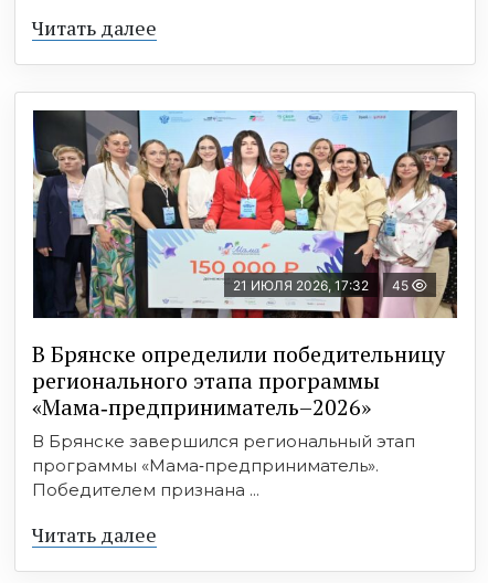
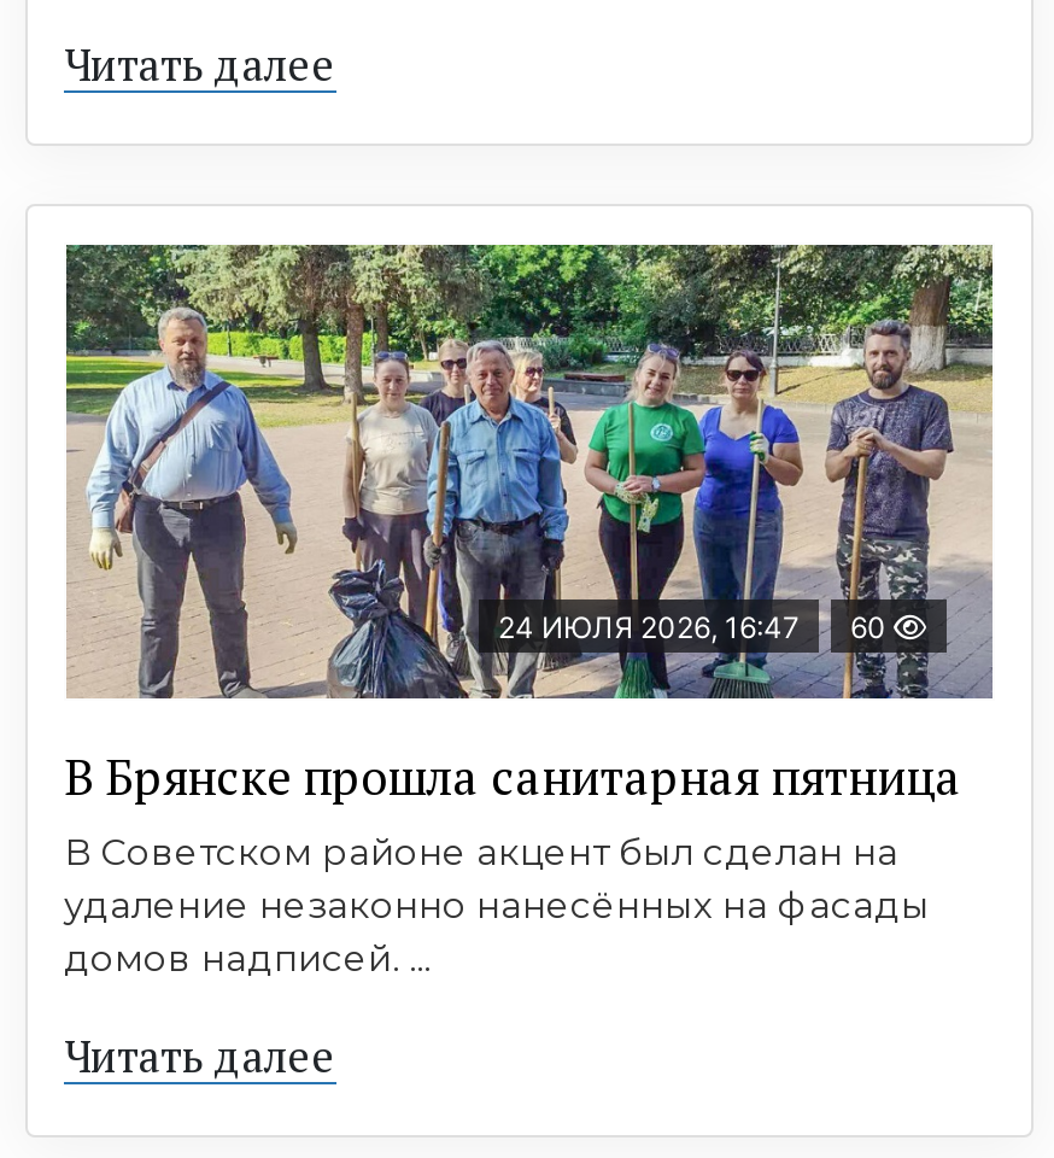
- [image]
- 21 ИЮЛЯ 2026, 17:32
- 45
+ [image]
+ 24 ИЮЛЯ 2026, 16:47
+ 60

- В Брянске определили победительницу
- регионального этапа программы
- «Мама‑предприниматель–2026»
- В Брянске завершился региональный этап
- программы «Мама‑предприниматель».
- Победителем признана ...
+ В Брянске прошла санитарная пятница
+ В Советском районе акцент был сделан на
+ удаление незаконно нанесённых на фасады
+ домов надписей. ...
